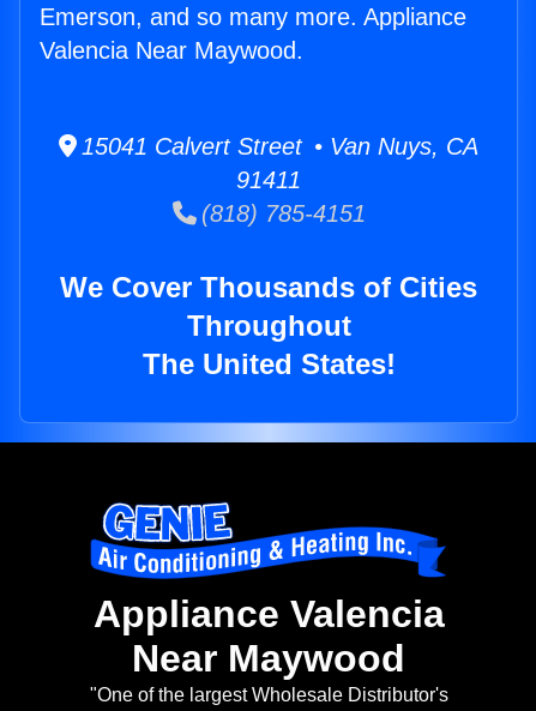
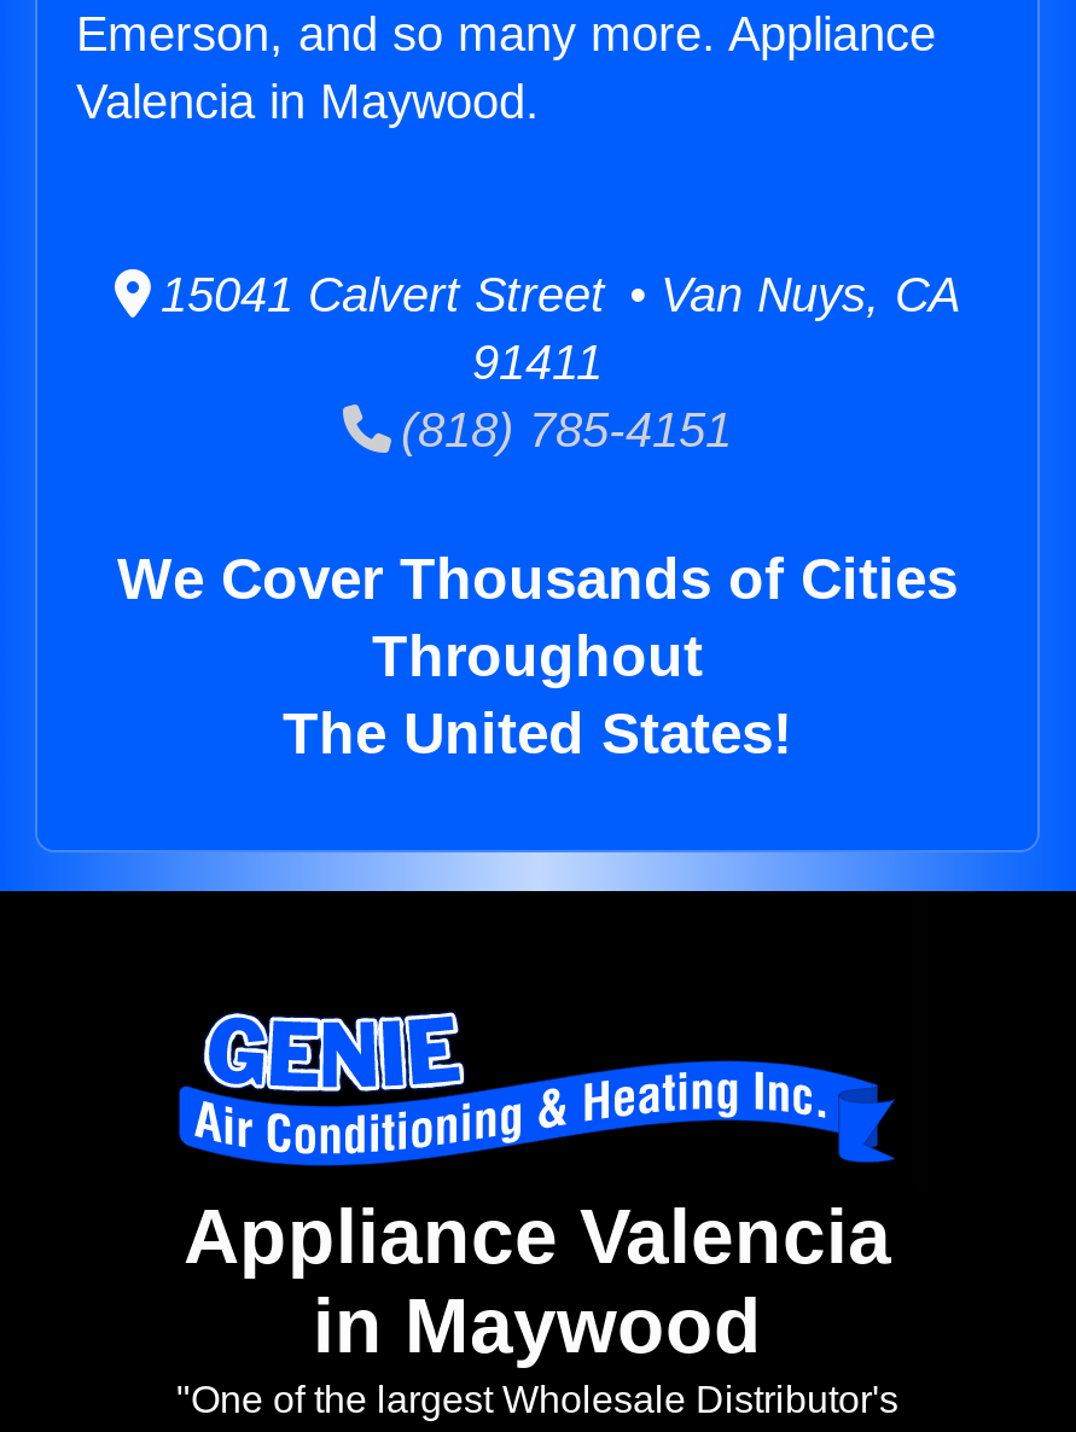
- Valencia Near Maywood.
+ Valencia in Maywood.

- Near Maywood
+ in Maywood
